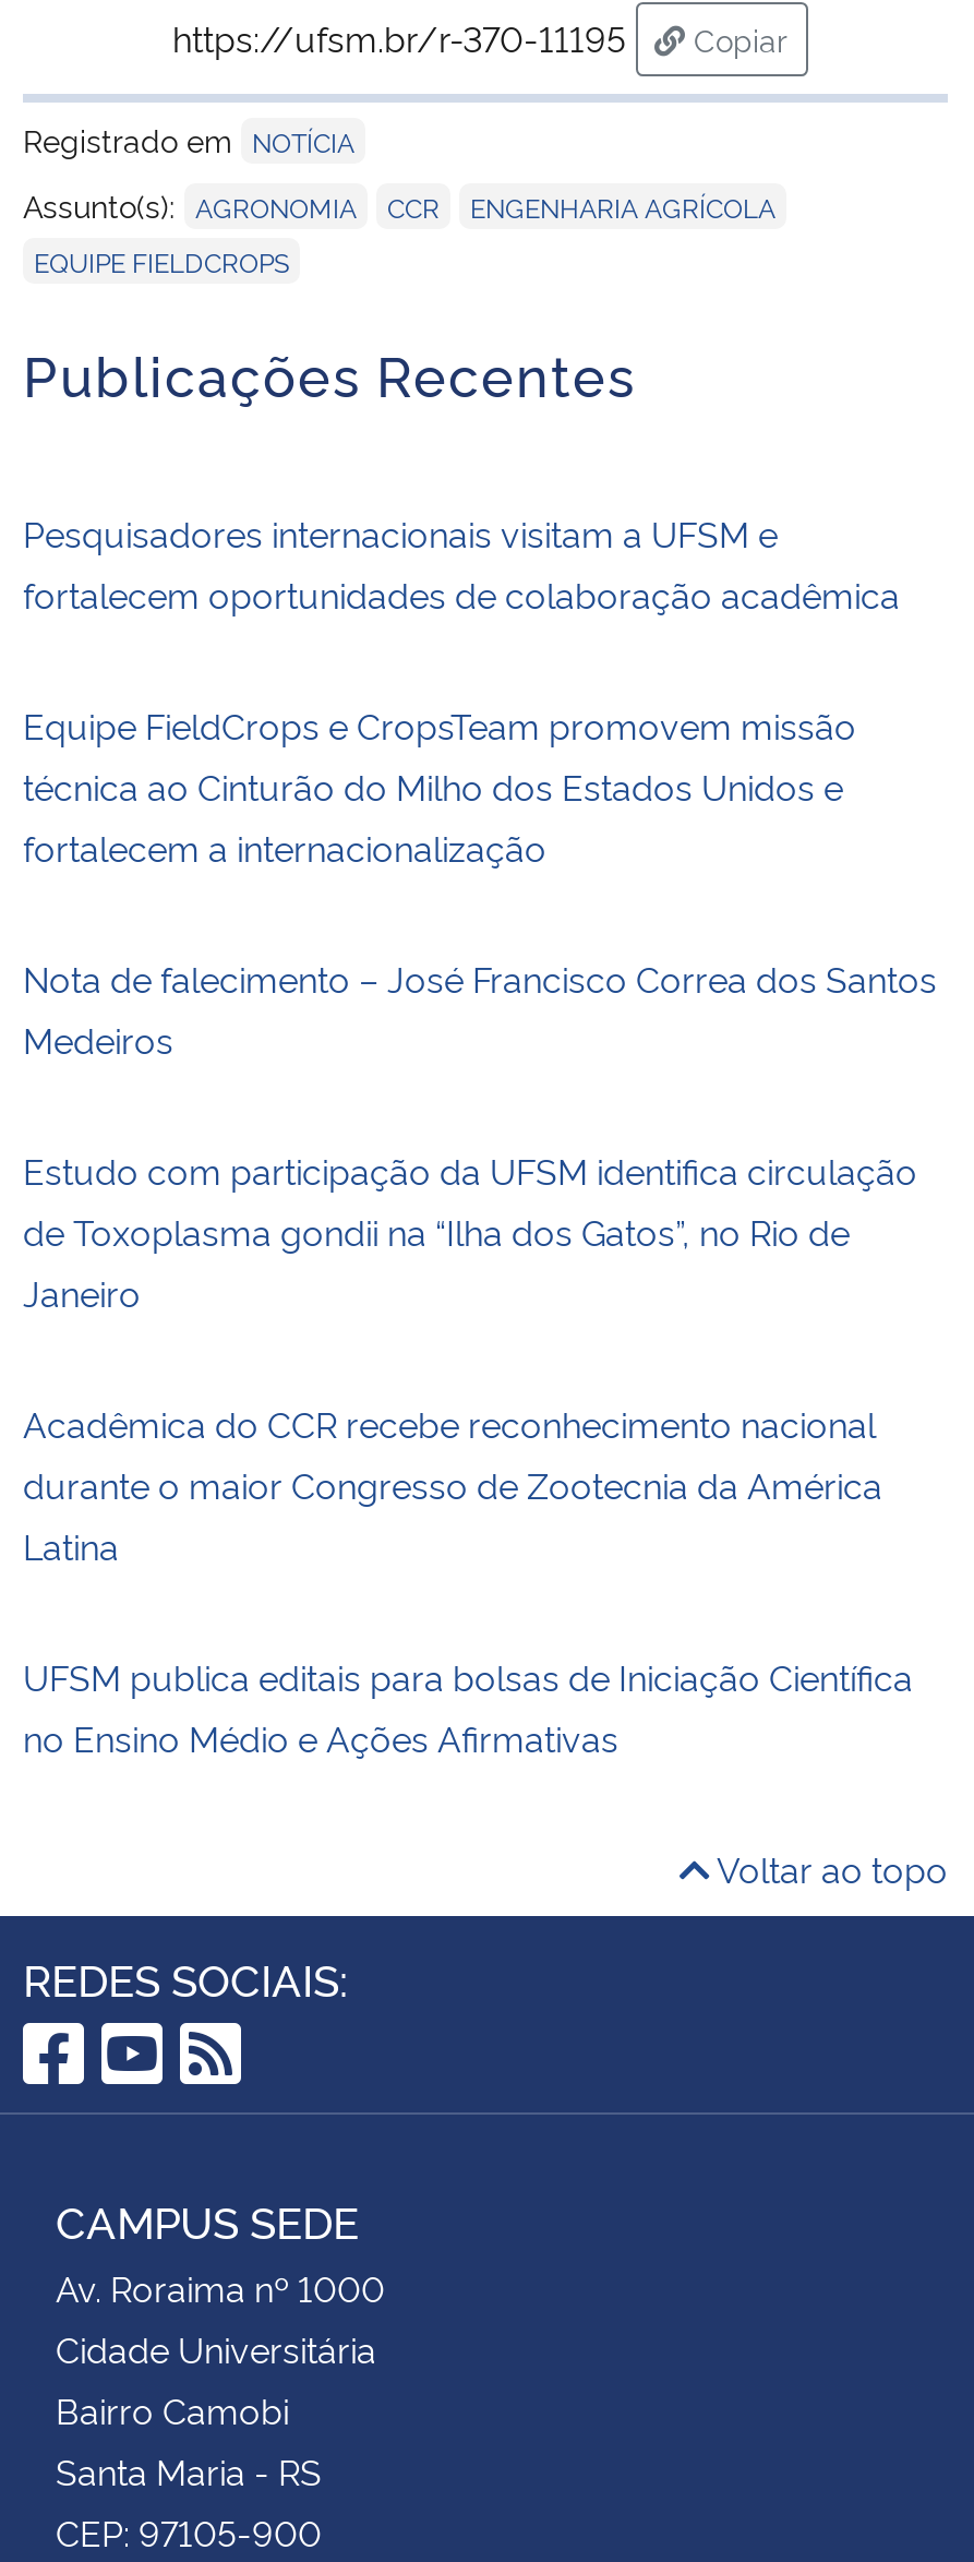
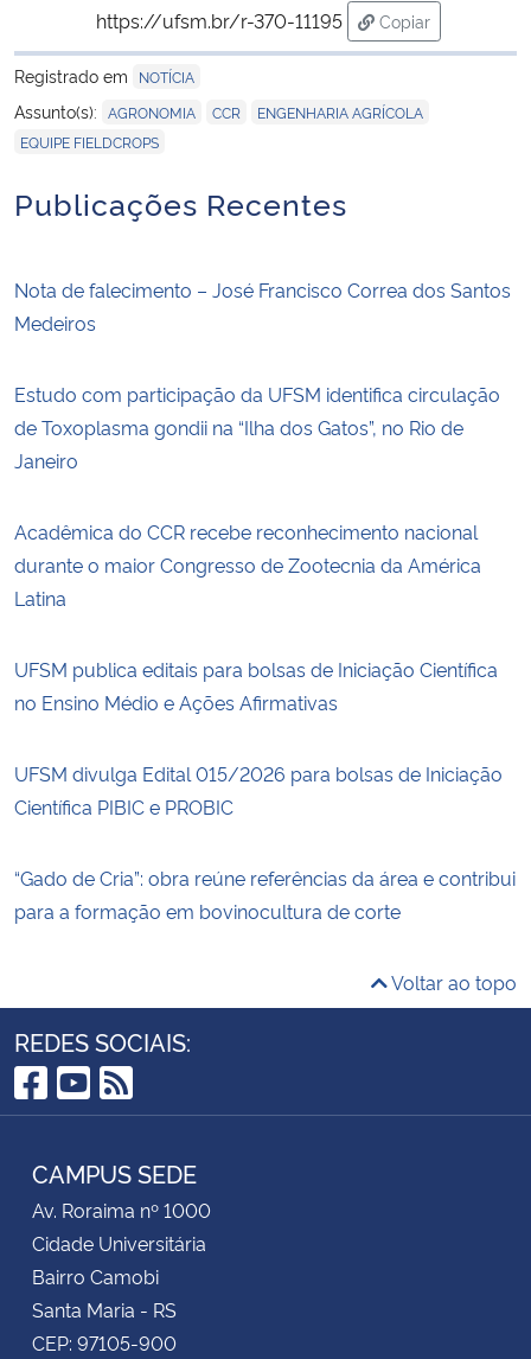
- Pesquisadores internacionais visitam a UFSM e
- fortalecem oportunidades de colaboração acadêmica
- Equipe FieldCrops e CropsTeam promovem missão
- técnica ao Cinturão do Milho dos Estados Unidos e
- fortalecem a internacionalização

moved up: Nota de falecimento – José Francisco Correa dos Santos | Medeiros | Estudo com participação da UFSM identifica circulação | ... | UFSM publica editais para bolsas de Iniciação Científica | no Ensino Médio e Ações Afirmativas

+ UFSM divulga Edital 015/2026 para bolsas de Iniciação
+ Científica PIBIC e PROBIC
+ “Gado de Cria”: obra reúne referências da área e contribui
+ para a formação em bovinocultura de corte
